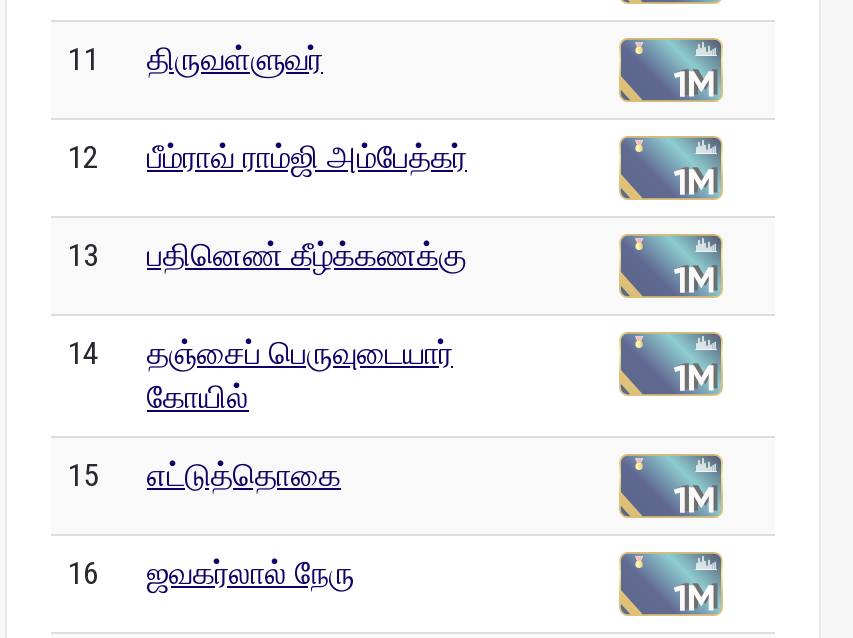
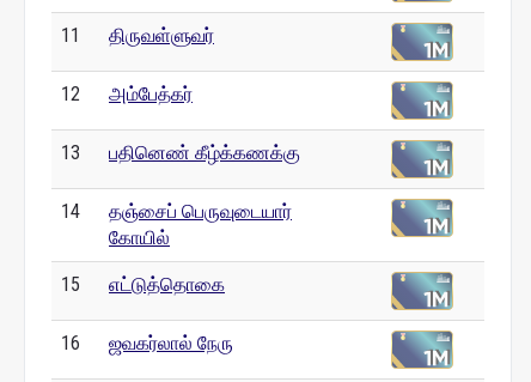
- பீம்ராவ் ராம்ஜி அம்பேத்கர்
+ அம்பேத்கர்
